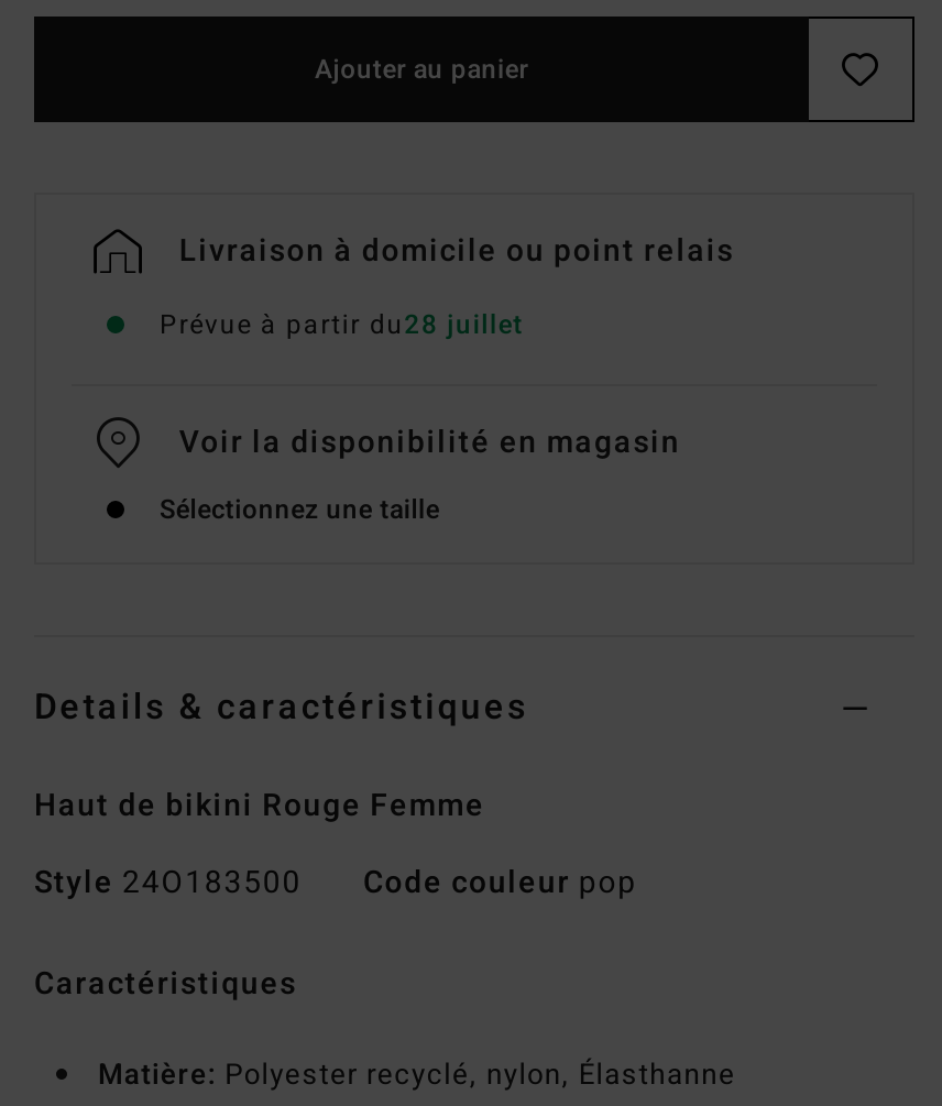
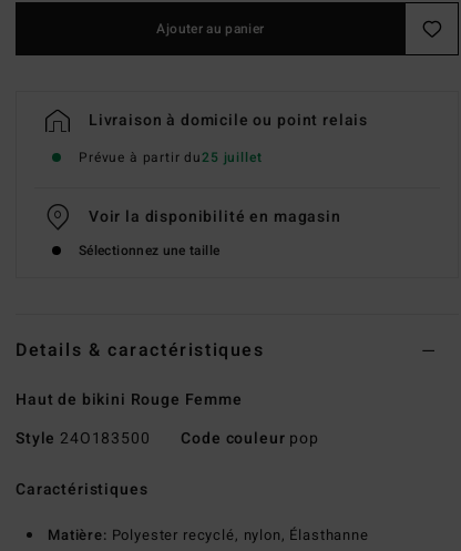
- Prévue à partir du28 juillet
+ Prévue à partir du25 juillet
